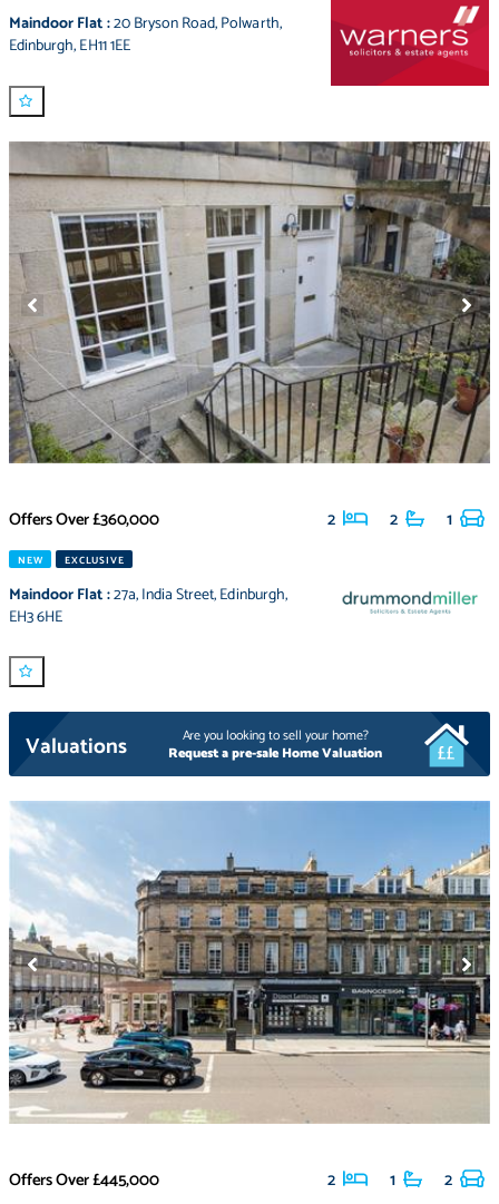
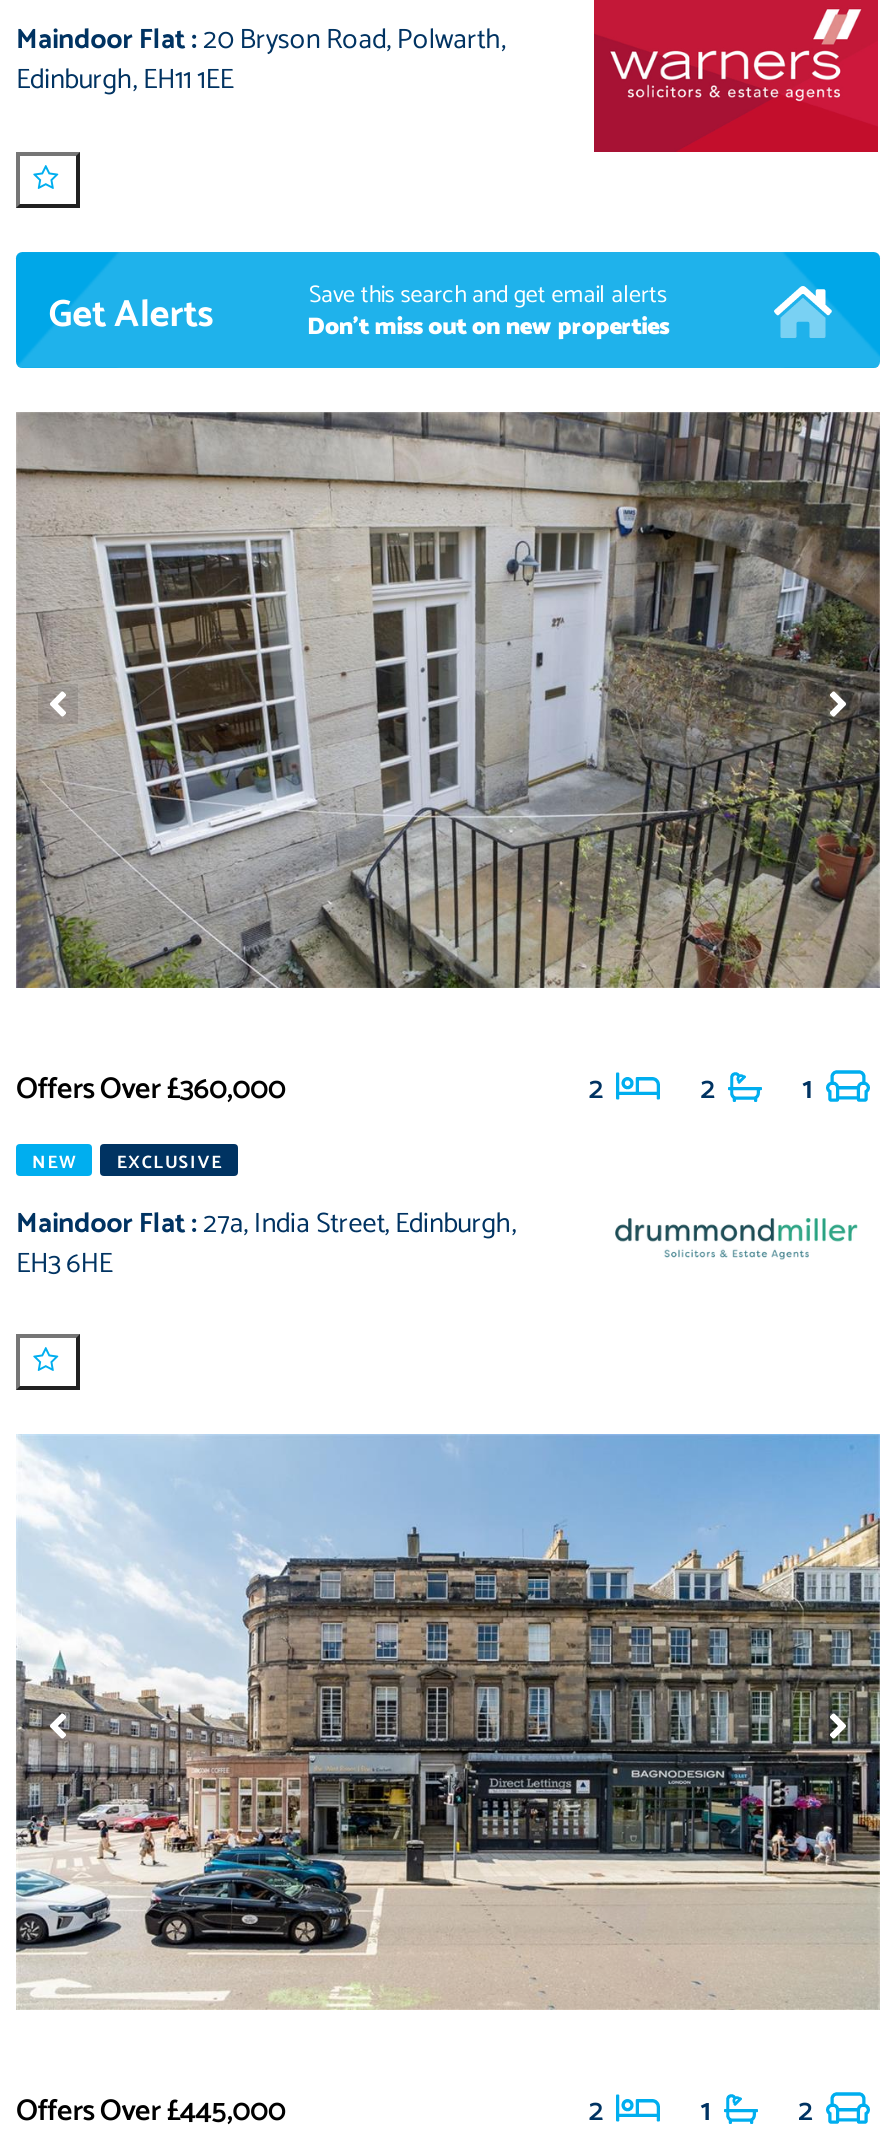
+ Get Alerts
+ Save this search and get email alerts
+ Don't miss out on new properties

moved down: [image] | Offers Over £360,000 | 2 | 2 | NEW | EXCLUSIVE | Maindoor Flat: 27a, India Street, Edinburgh, | EH3 6HE

- Valuations
- Are you looking to sell your home?
- Request a pre-sale Home Valuation
